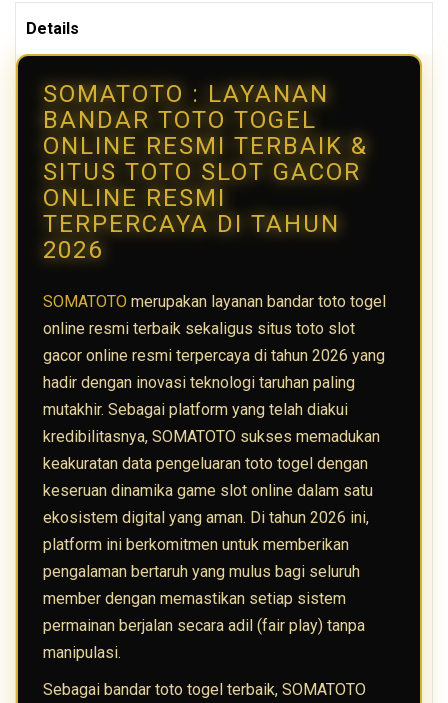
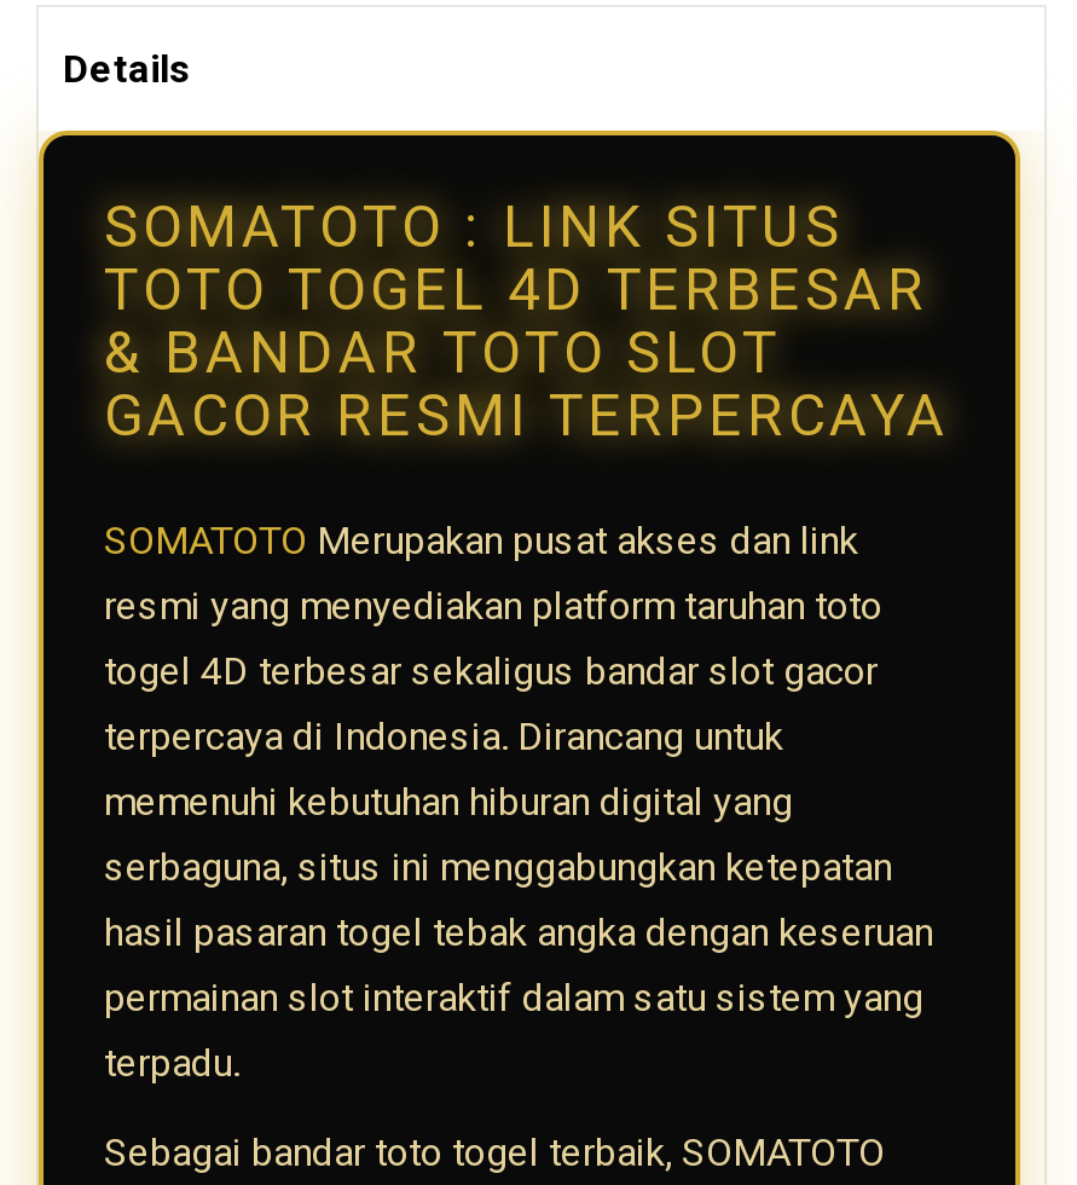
- SOMATOTO : LAYANAN
- BANDAR TOTO TOGEL
- ONLINE RESMI TERBAIK &
- SITUS TOTO SLOT GACOR
- ONLINE RESMI
- TERPERCAYA DI TAHUN
- 2026
+ SOMATOTO : LINK SITUS
+ TOTO TOGEL 4D TERBESAR
+ & BANDAR TOTO SLOT
+ GACOR RESMI TERPERCAYA

- SOMATOTO merupakan layanan bandar toto togel
- online resmi terbaik sekaligus situs toto slot
- gacor online resmi terpercaya di tahun 2026 yang
- hadir dengan inovasi teknologi taruhan paling
- mutakhir. Sebagai platform yang telah diakui
- kredibilitasnya, SOMATOTO sukses memadukan
- keakuratan data pengeluaran toto togel dengan
- keseruan dinamika game slot online dalam satu
- ekosistem digital yang aman. Di tahun 2026 ini,
- platform ini berkomitmen untuk memberikan
- pengalaman bertaruh yang mulus bagi seluruh
- member dengan memastikan setiap sistem
- permainan berjalan secara adil (fair play) tanpa
- manipulasi.
+ SOMATOTO Merupakan pusat akses dan link
+ resmi yang menyediakan platform taruhan toto
+ togel 4D terbesar sekaligus bandar slot gacor
+ terpercaya di Indonesia. Dirancang untuk
+ memenuhi kebutuhan hiburan digital yang
+ serbaguna, situs ini menggabungkan ketepatan
+ hasil pasaran togel tebak angka dengan keseruan
+ permainan slot interaktif dalam satu sistem yang
+ terpadu.
